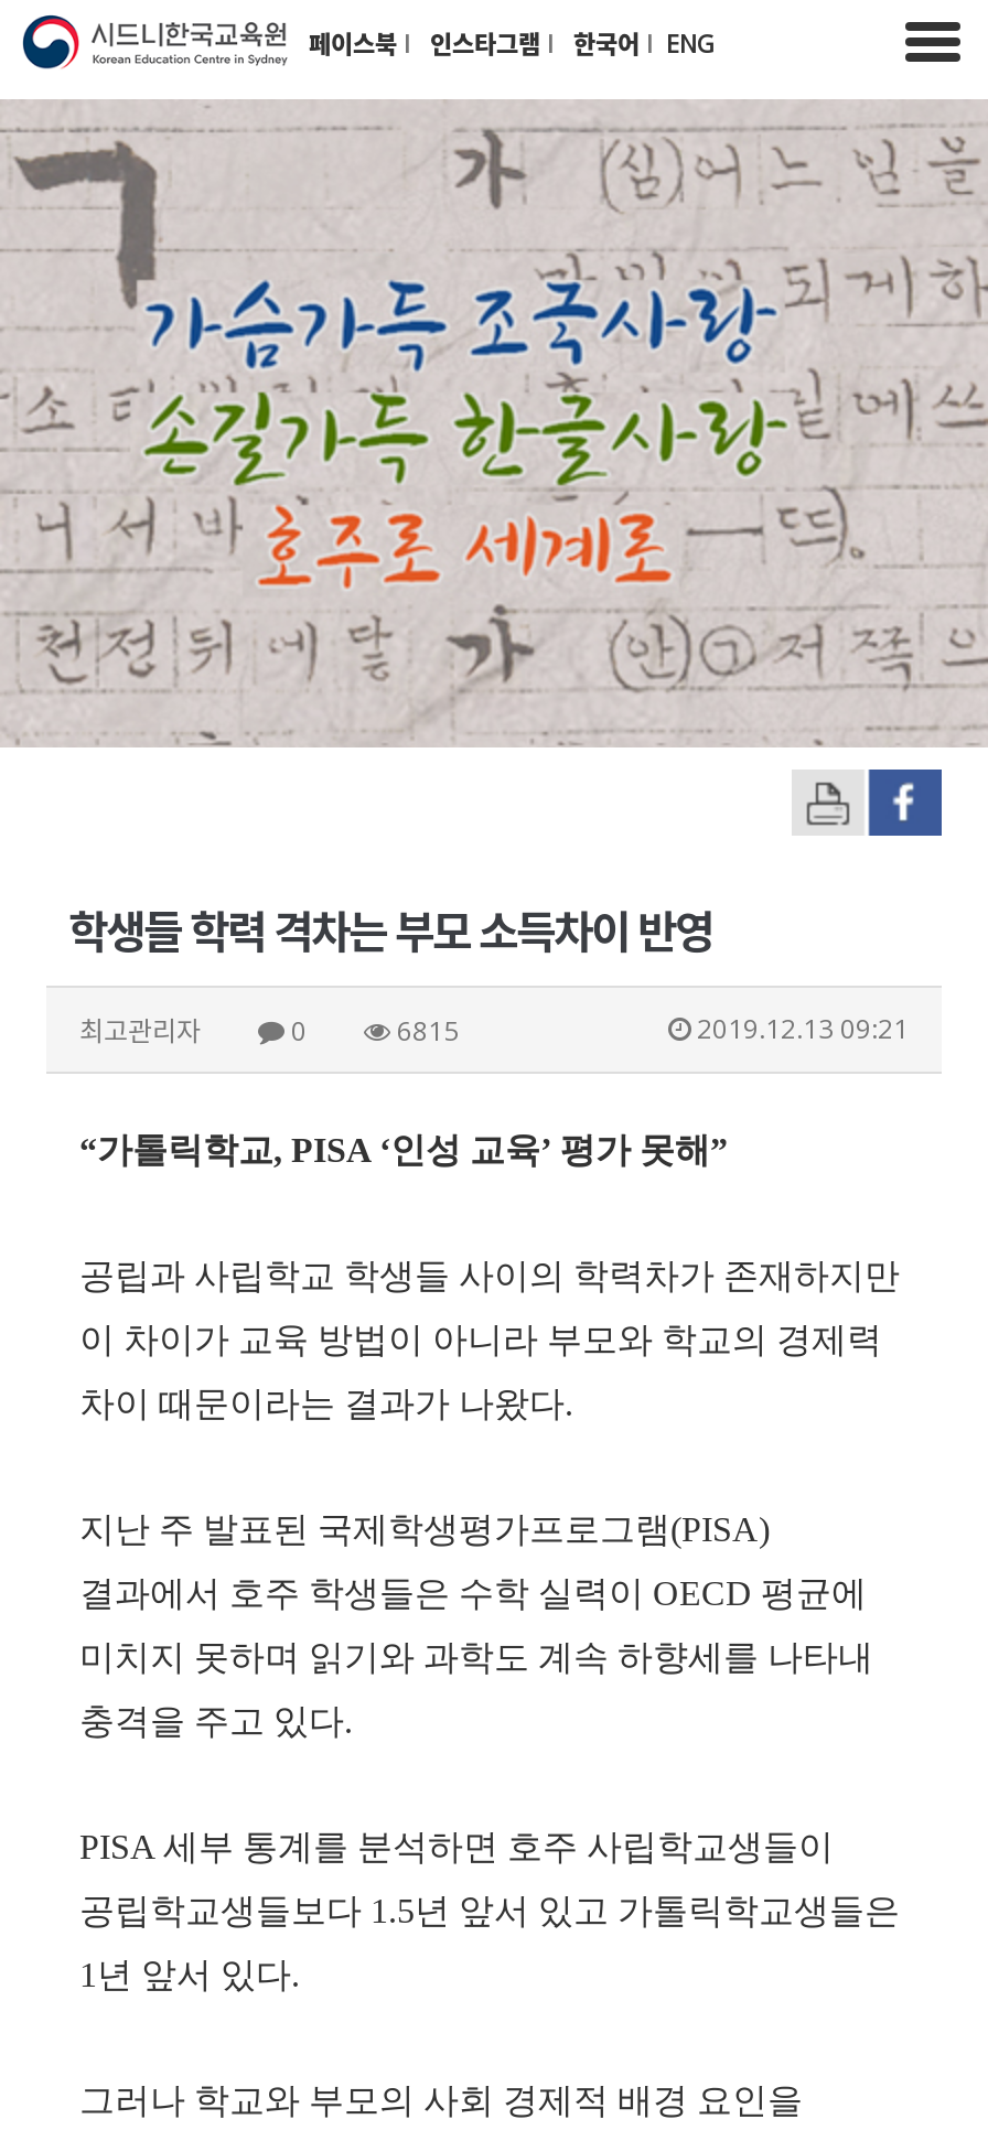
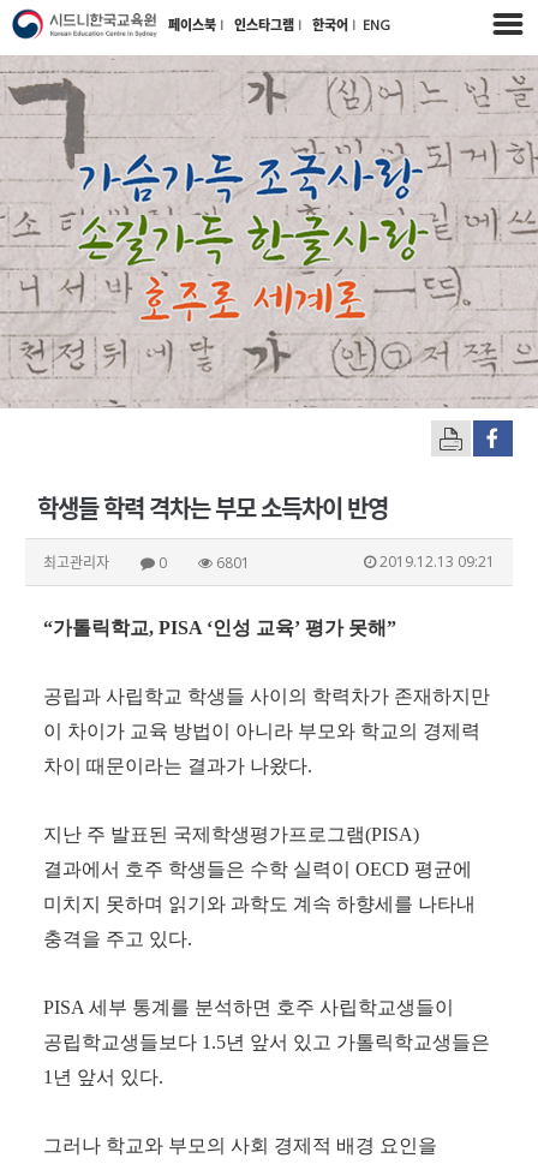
- 6815
+ 6801
